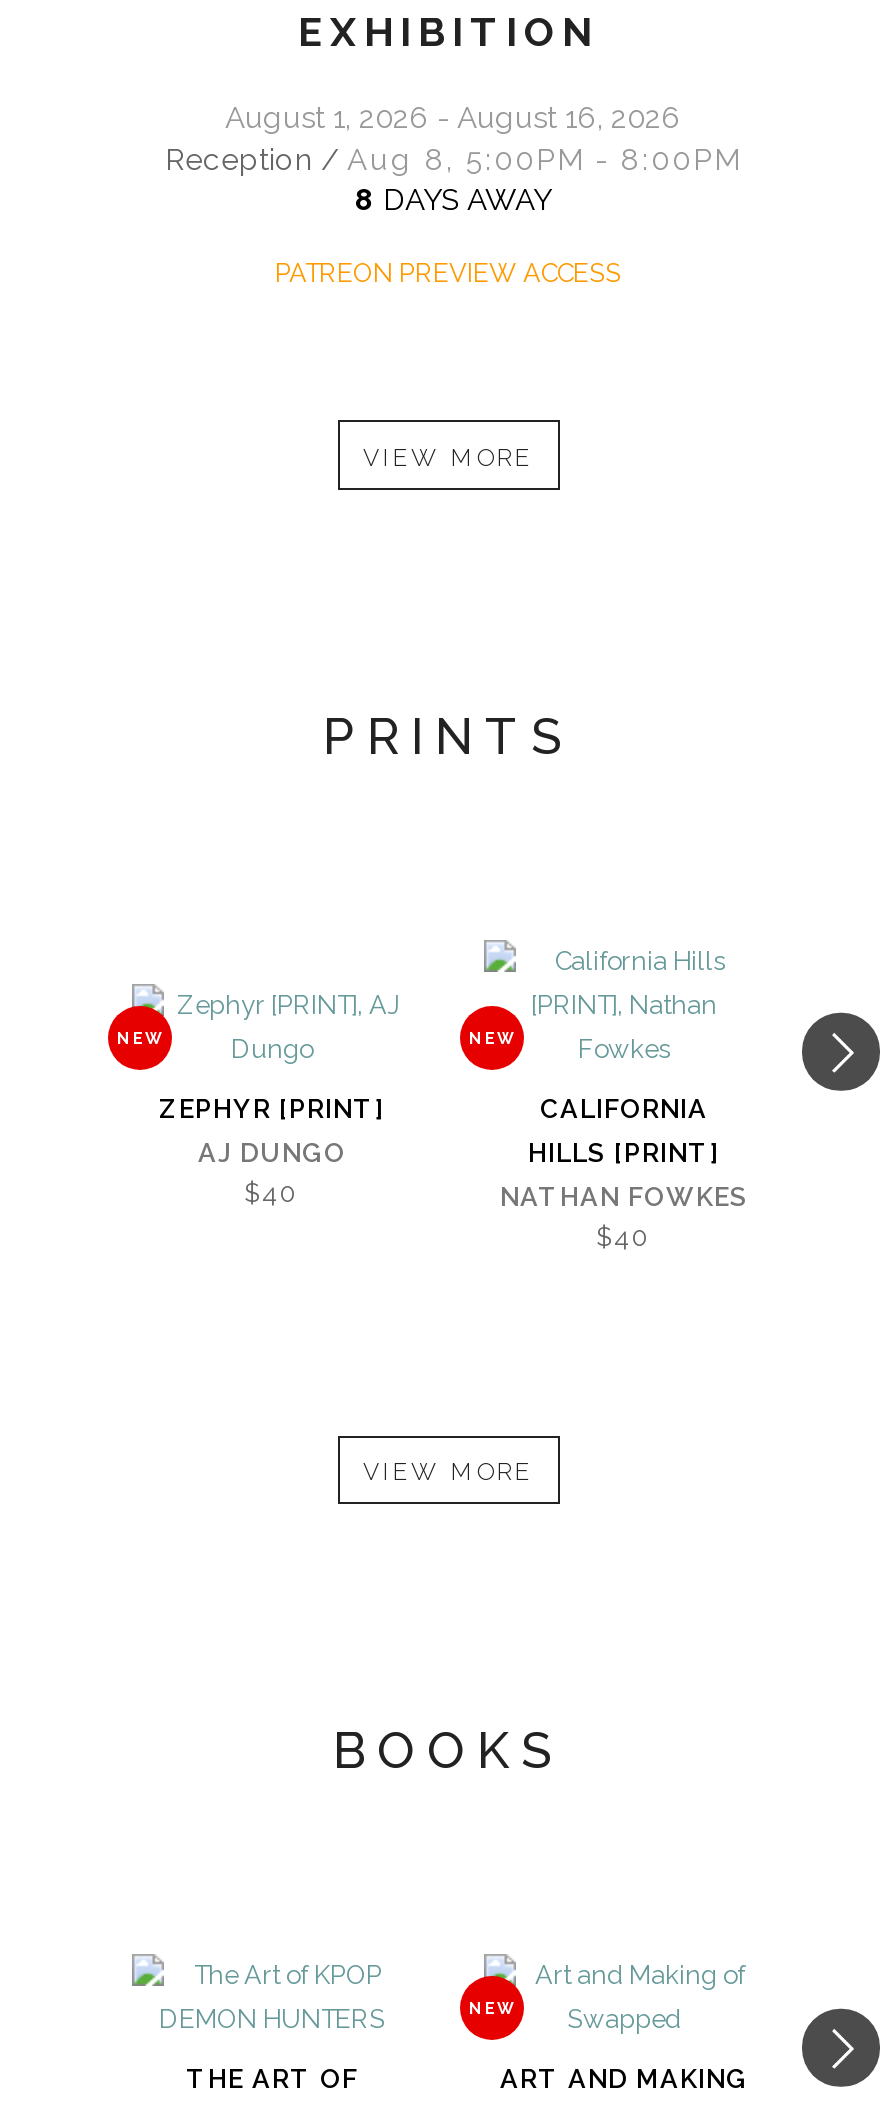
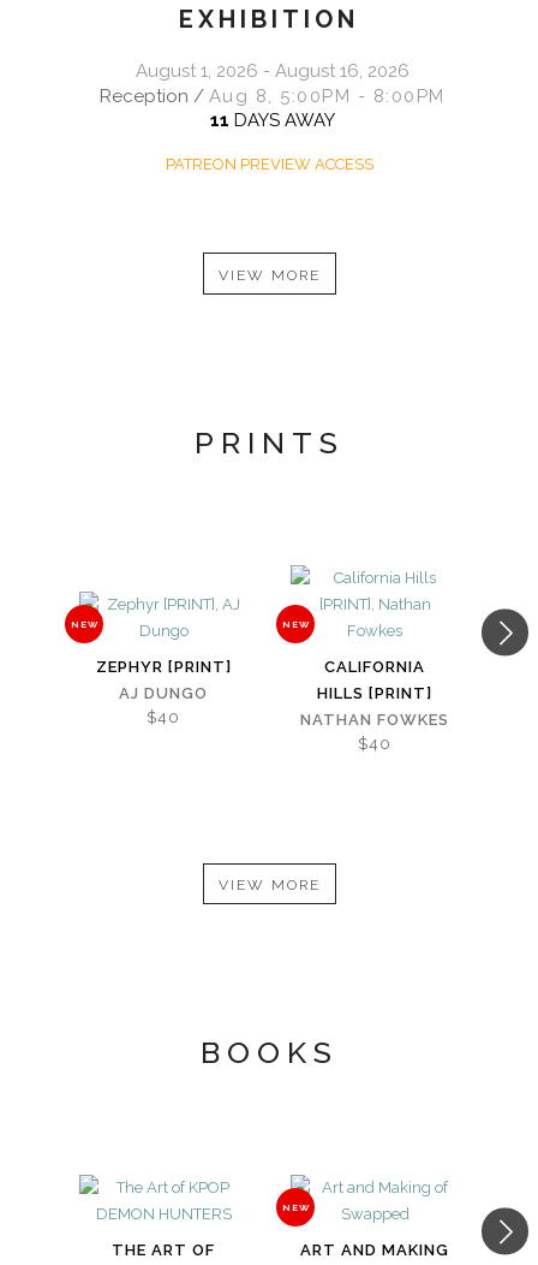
- 8 DAYS AWAY
+ 11 DAYS AWAY
